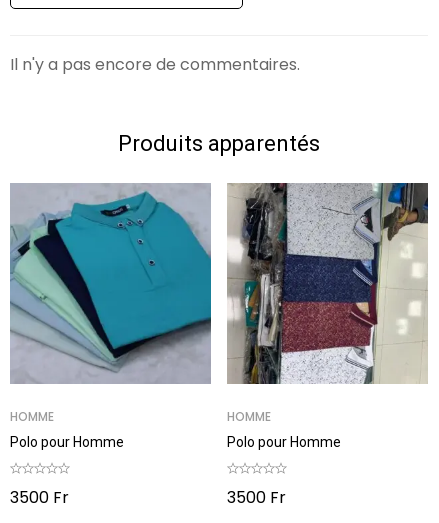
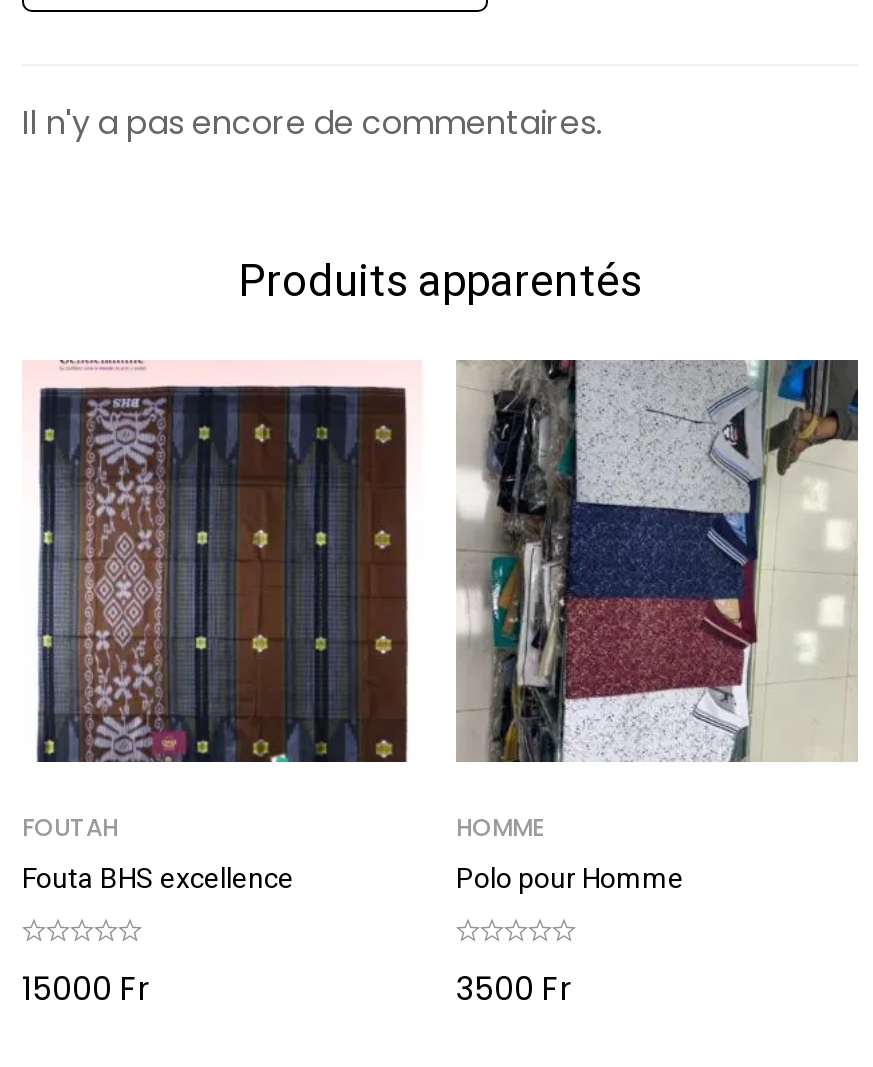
- [image]
- HOMME
+ [image]
+ FOUTAH

- Polo pour Homme
+ Fouta BHS excellence

- 3500 Fr
+ 15000 Fr
